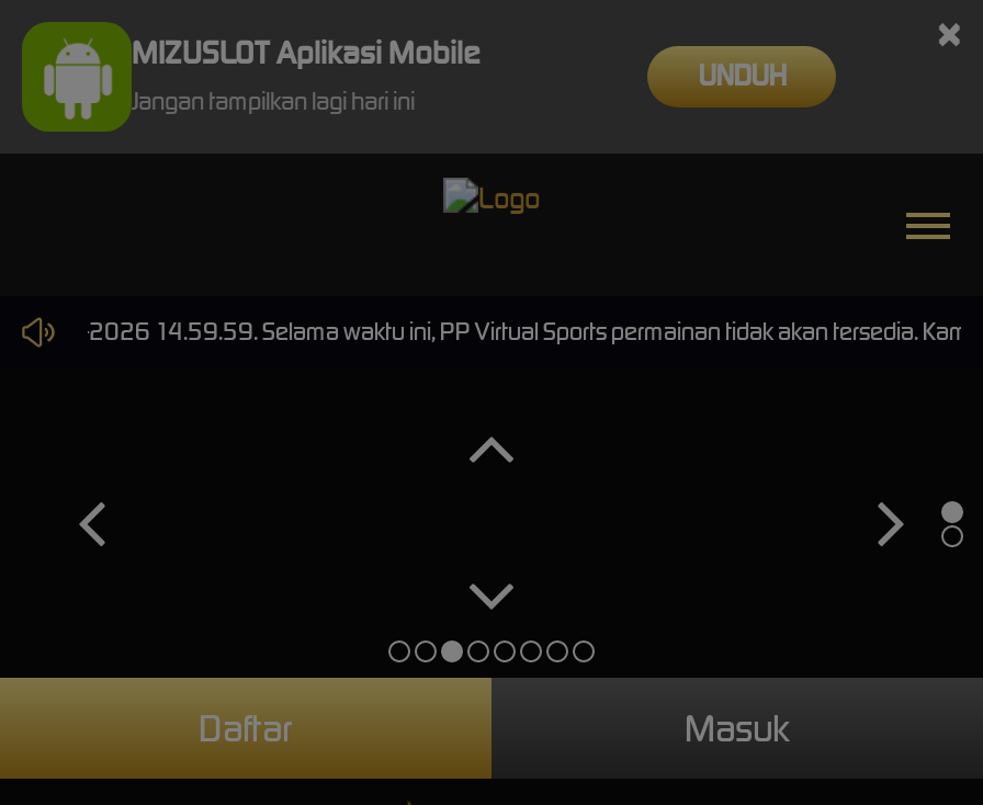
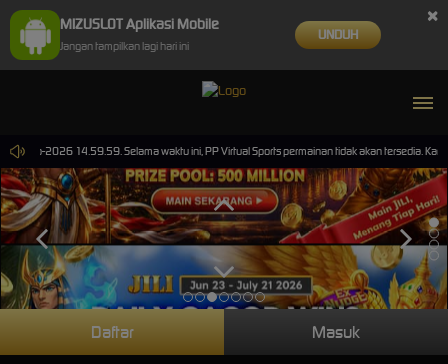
+ [image]
